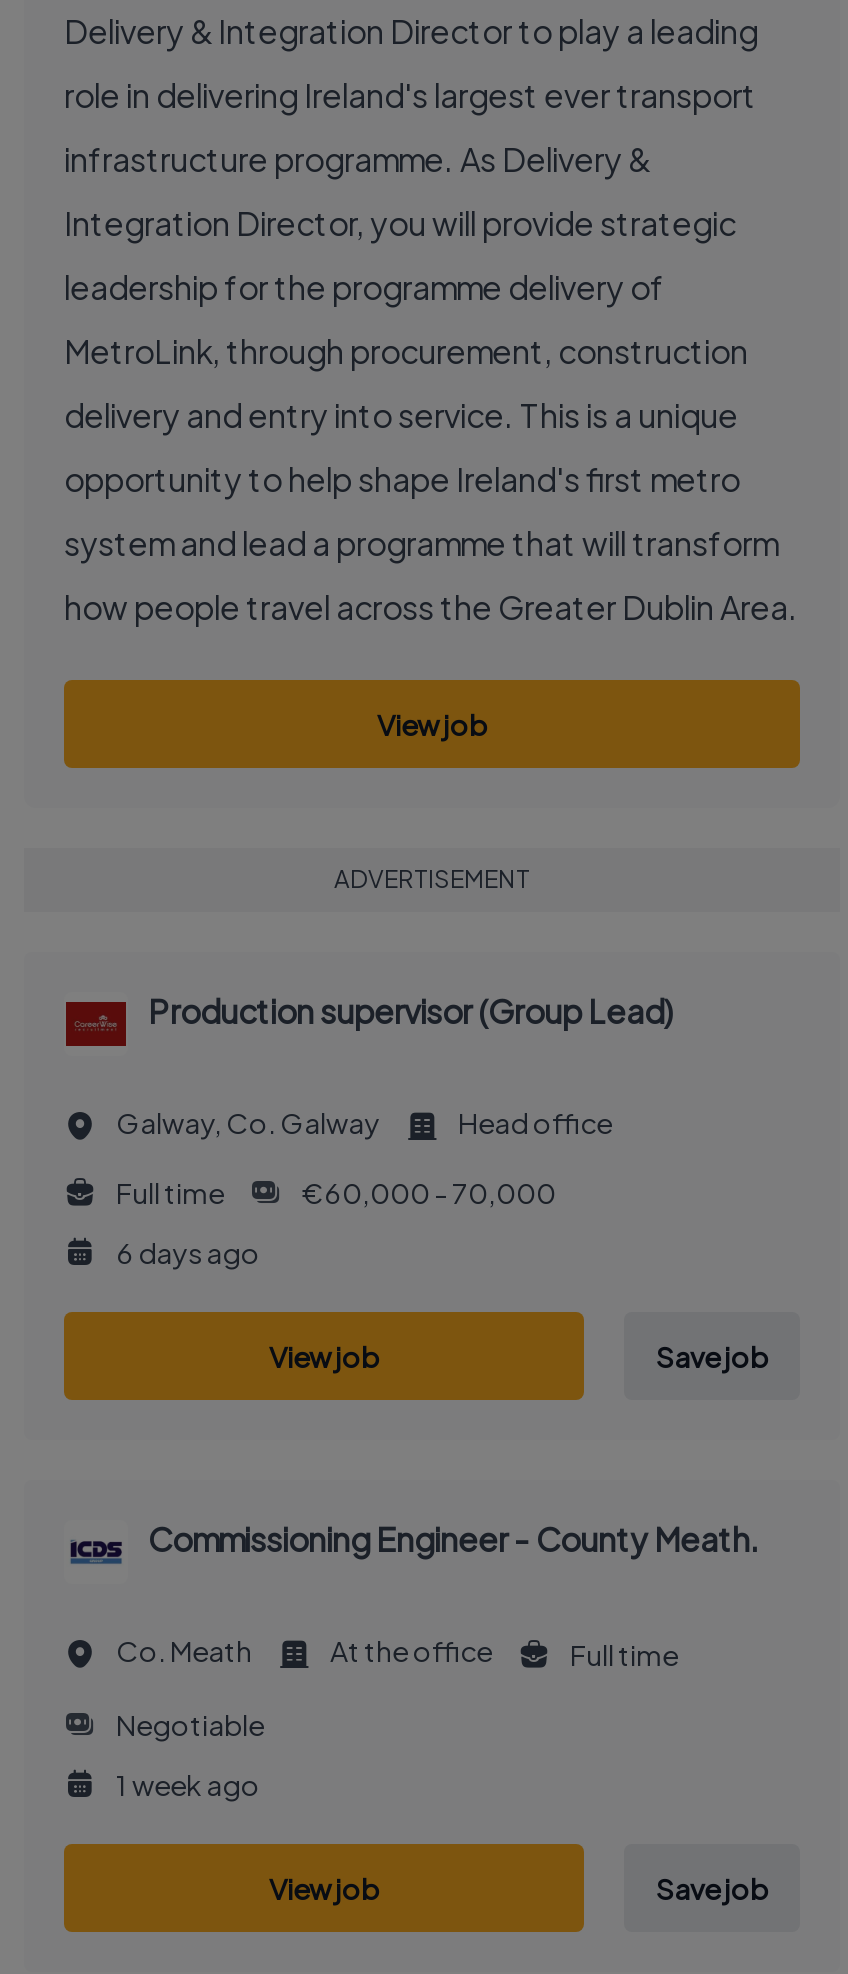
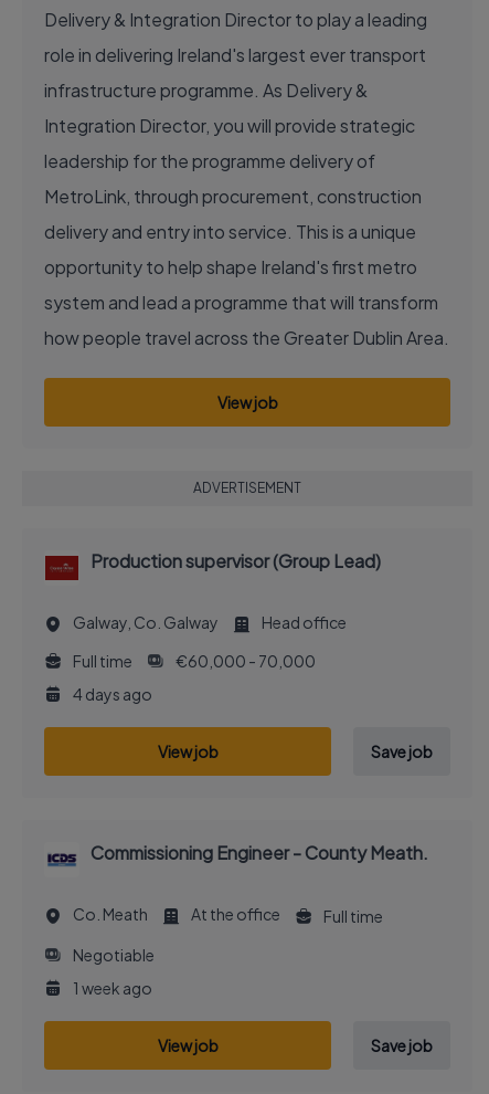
- 6 days ago
+ 4 days ago
